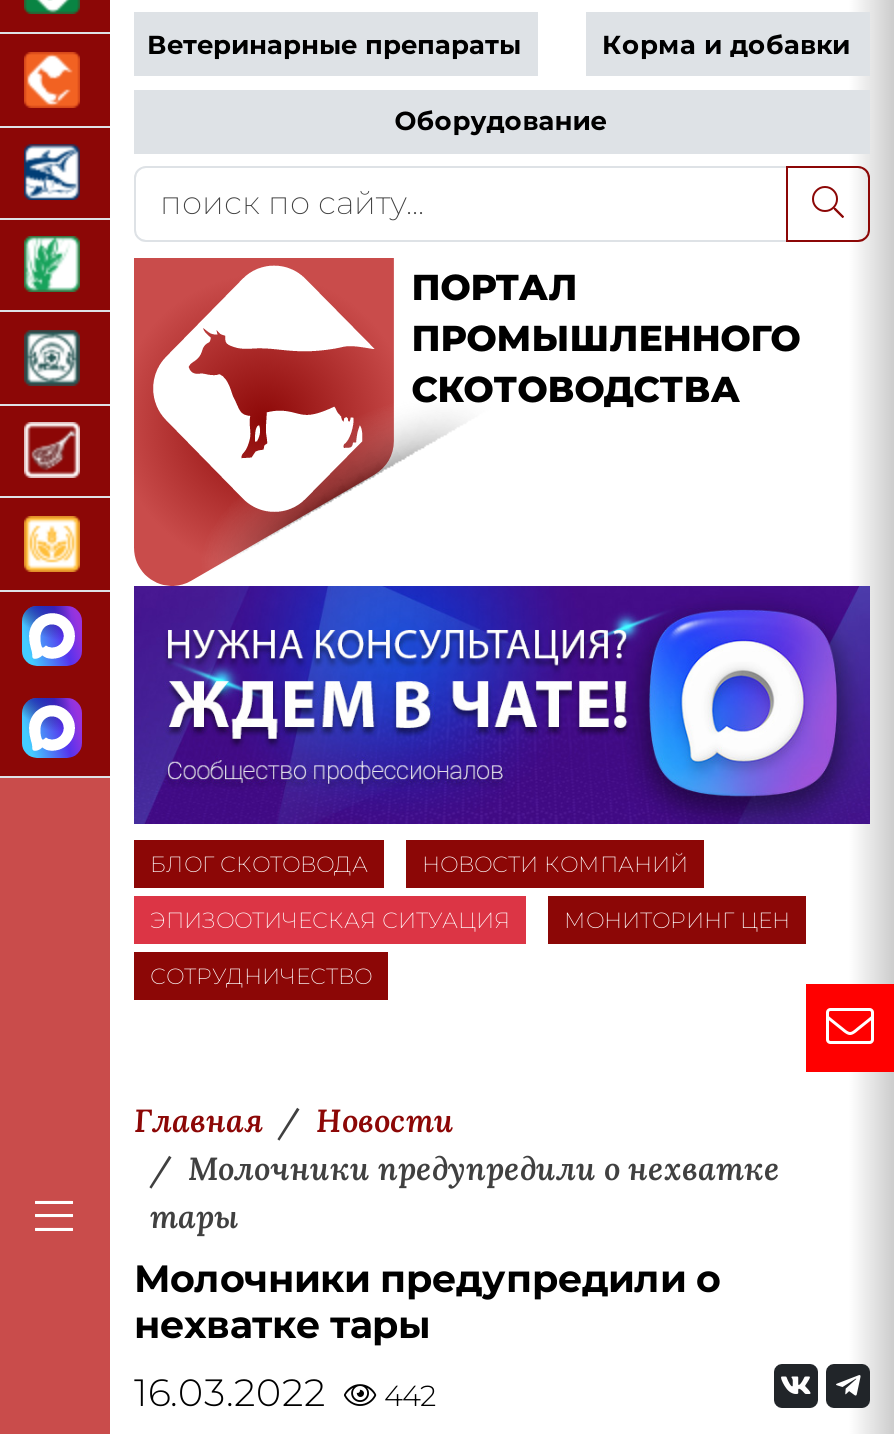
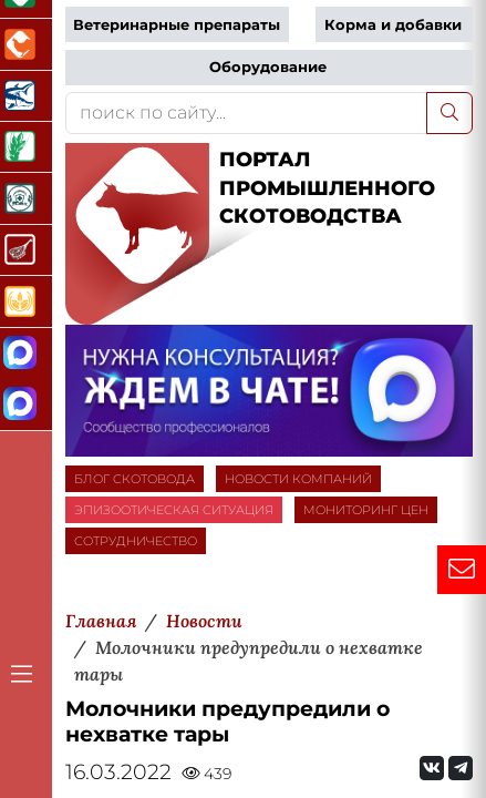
- 16.03.2022 442
+ 16.03.2022 439
